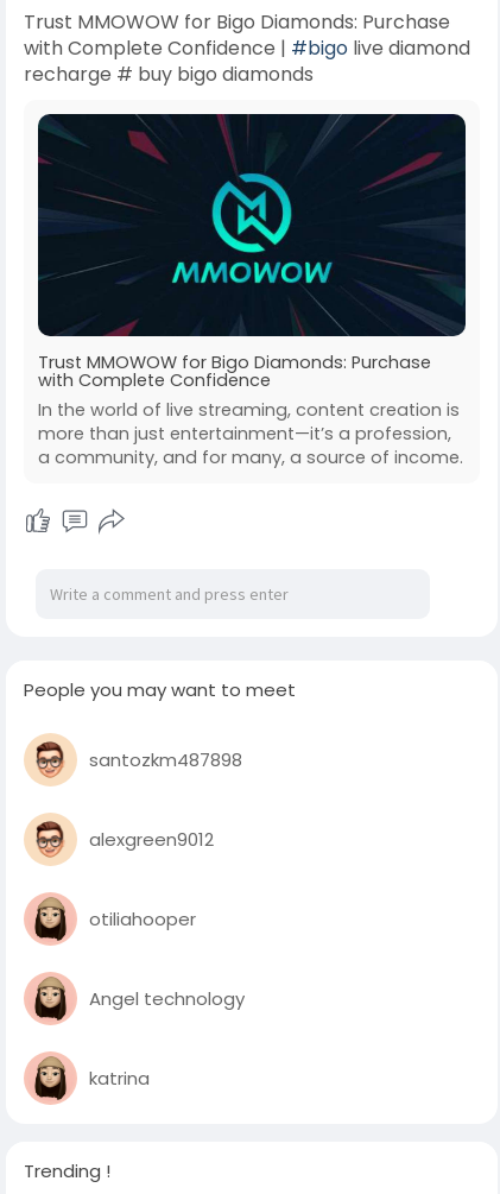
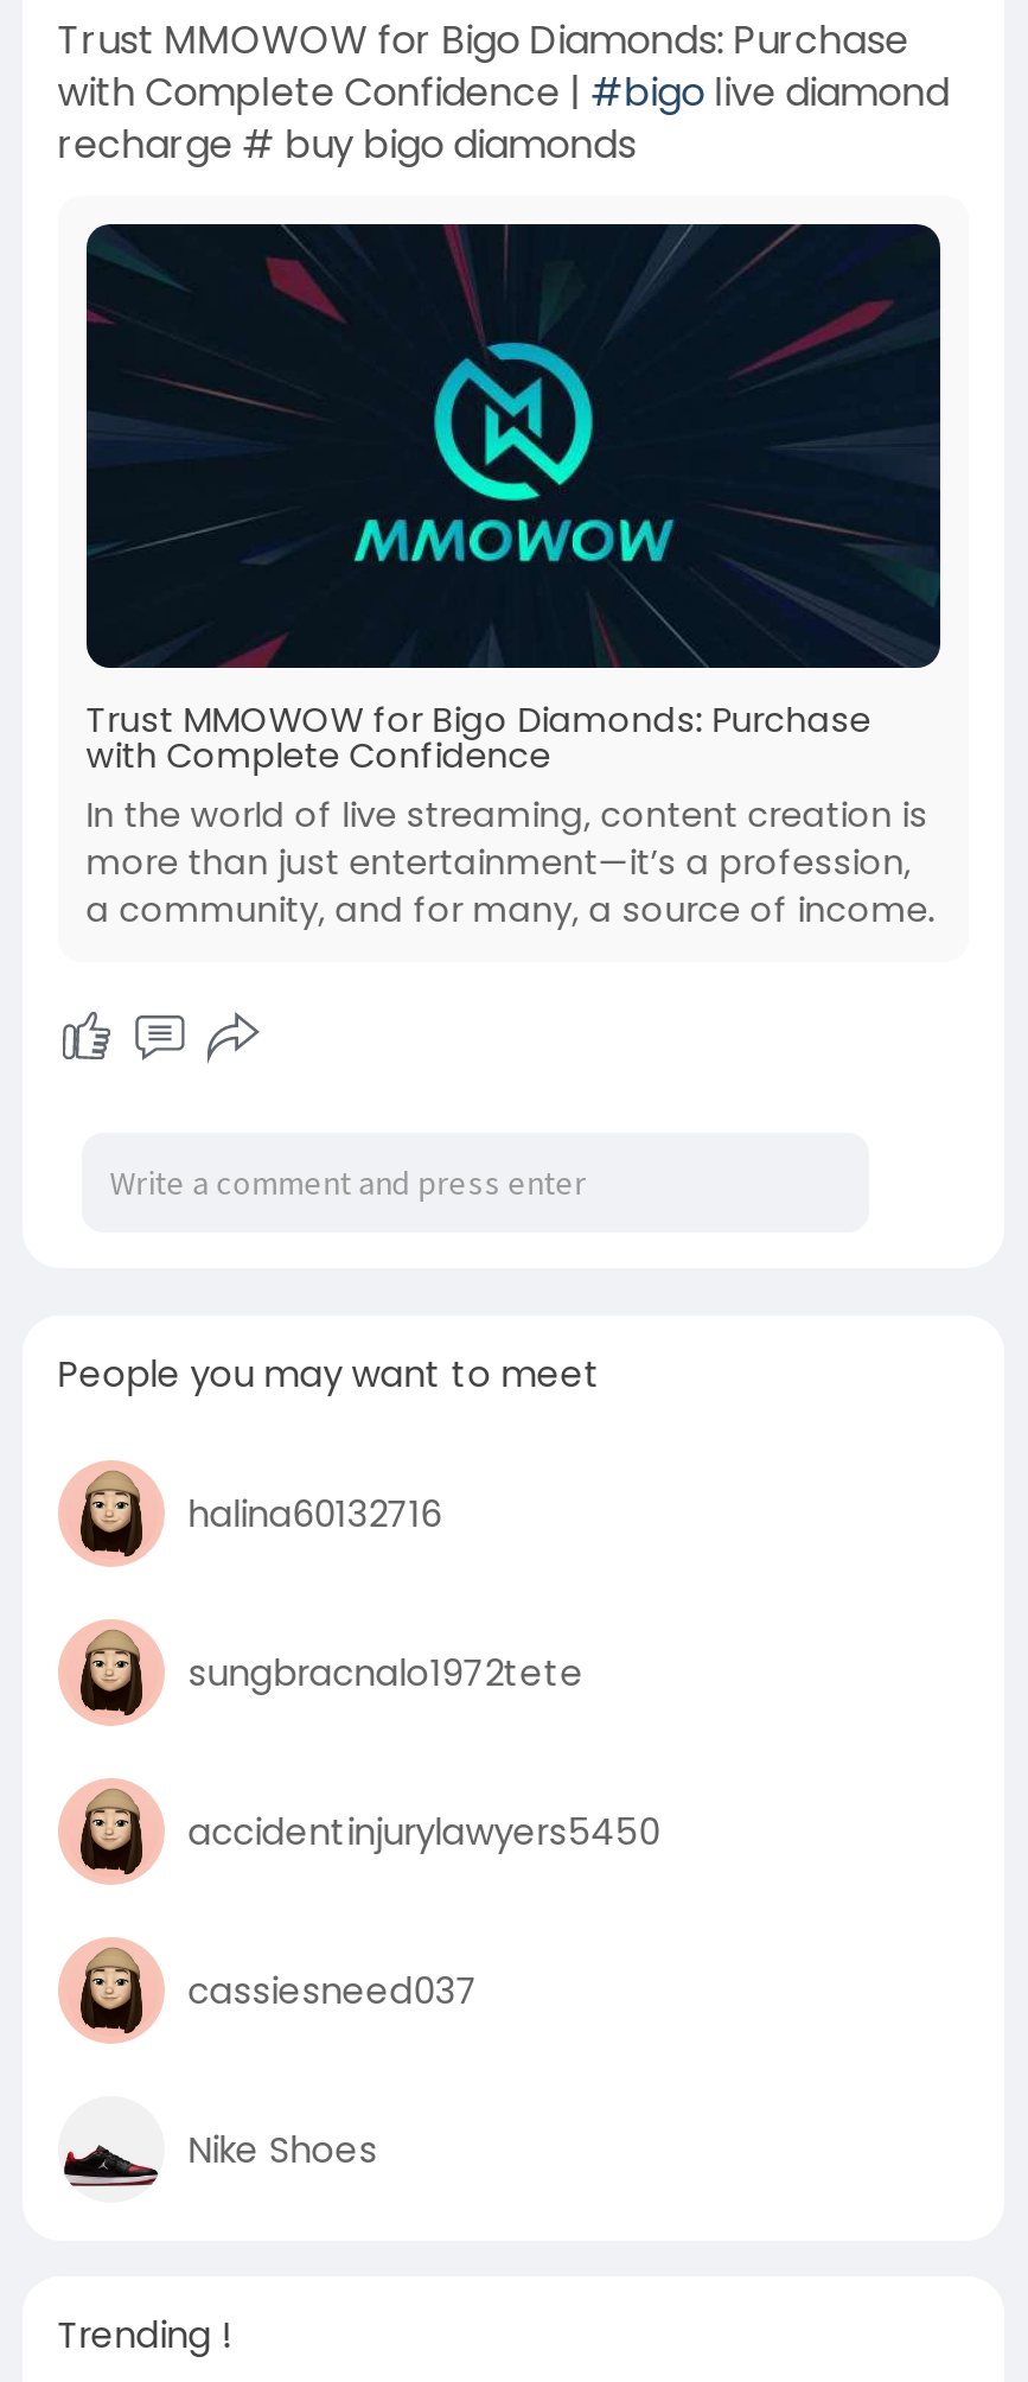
- [image]
- santozkm487898
+ [image]
+ halina60132716

- [image]
- alexgreen9012
+ [image]
+ sungbracnalo1972tete

- otiliahooper
+ accidentinjurylawyers5450

- Angel technology
+ cassiesneed037

- [image]
- katrina
+ [image]
+ Nike Shoes
